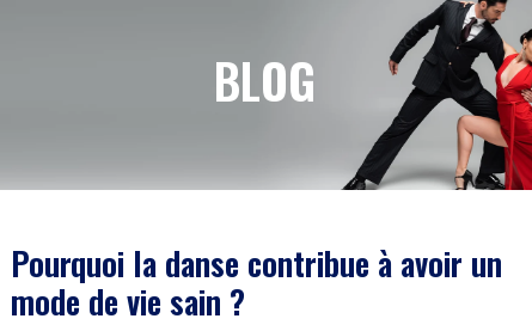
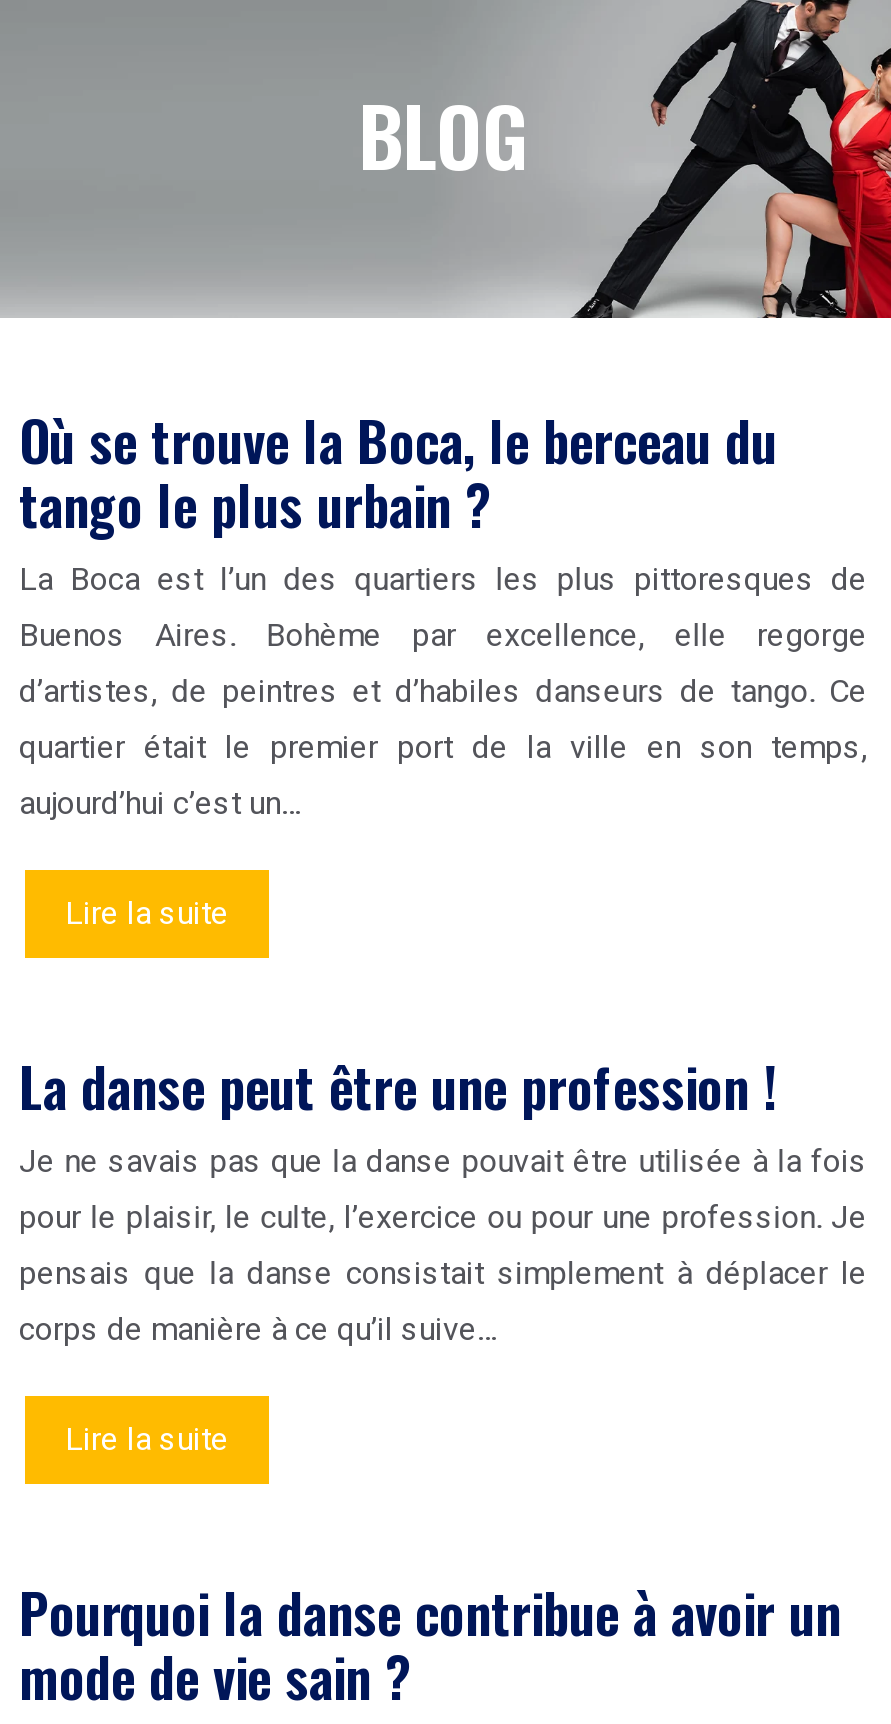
+ Où se trouve la Boca, le berceau du
+ tango le plus urbain ?
+ La Boca est l’un des quartiers les plus pittoresques de
+ Buenos Aires. Bohème par excellence, elle regorge
+ d’artistes, de peintres et d’habiles danseurs de tango. Ce
+ quartier était le premier port de la ville en son temps,
+ aujourd’hui c’est un…
+ Lire la suite
+ La danse peut être une profession !
+ Je ne savais pas que la danse pouvait être utilisée à la fois
+ pour le plaisir, le culte, l’exercice ou pour une profession. Je
+ pensais que la danse consistait simplement à déplacer le
+ corps de manière à ce qu’il suive…
+ Lire la suite
